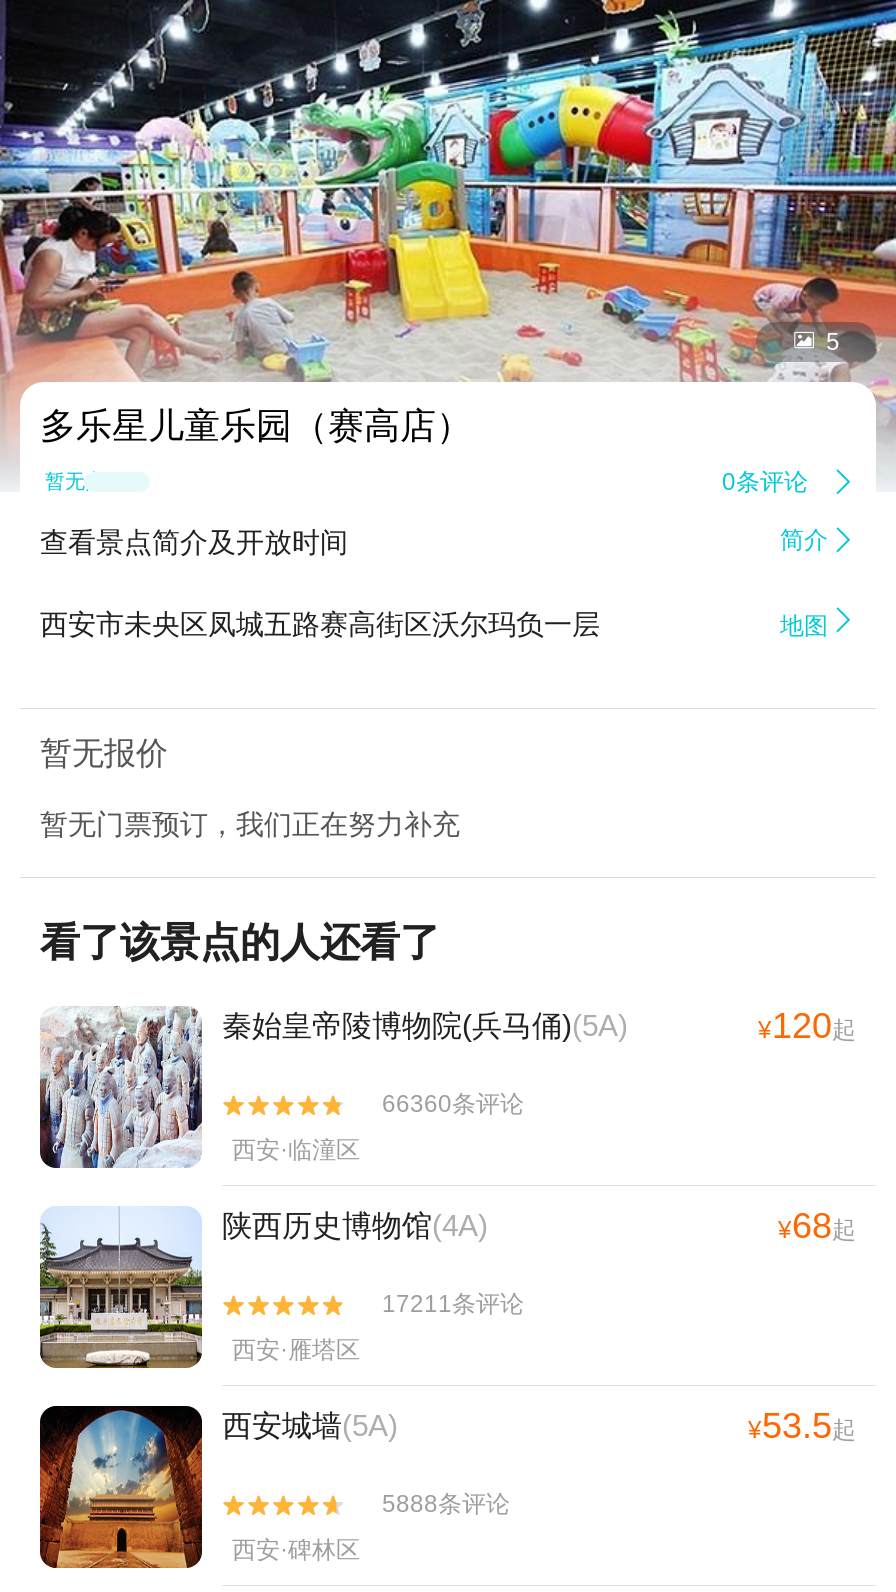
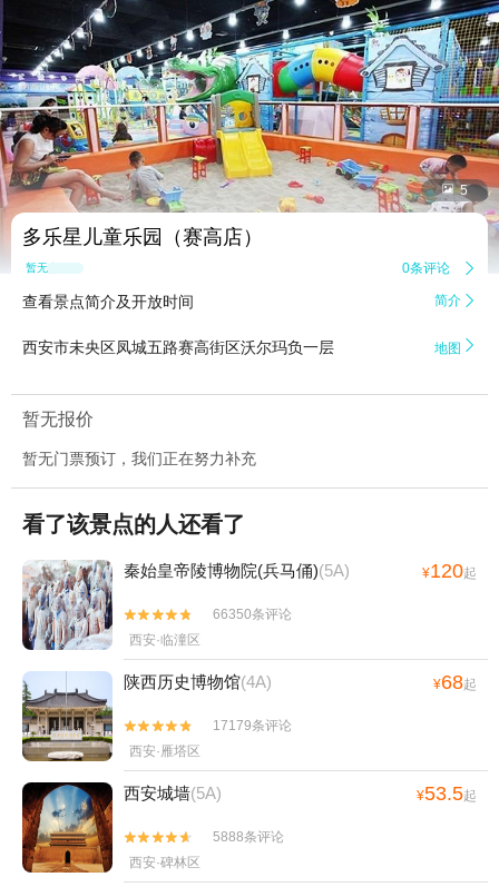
- 66360条评论
+ 66350条评论

- 17211条评论
+ 17179条评论
